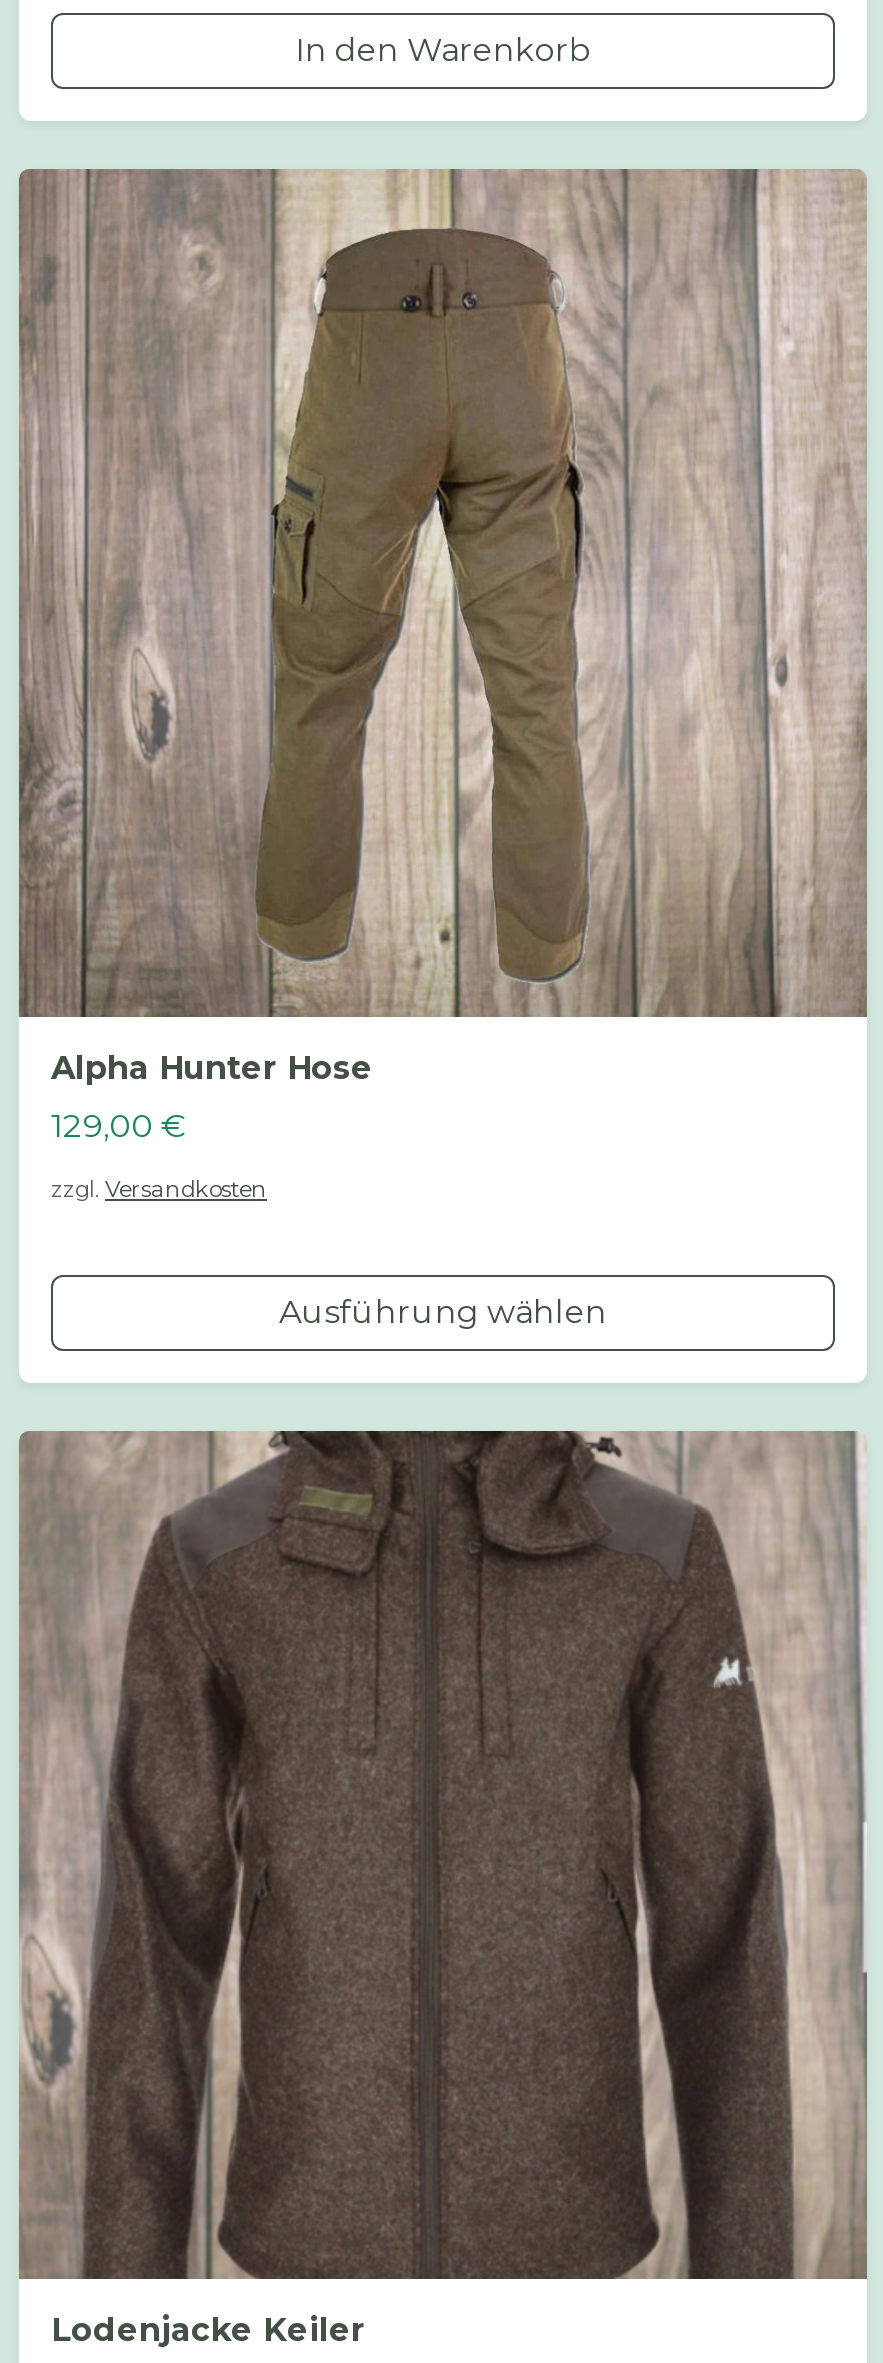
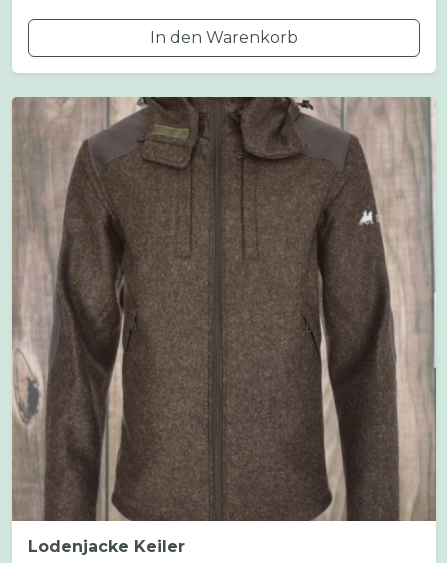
- [image]
- Alpha Hunter Hose
- 129,00 €
- zzgl. Versandkosten
- Ausführung wählen
